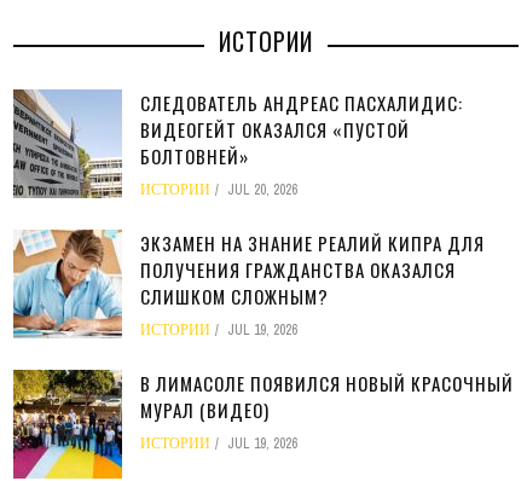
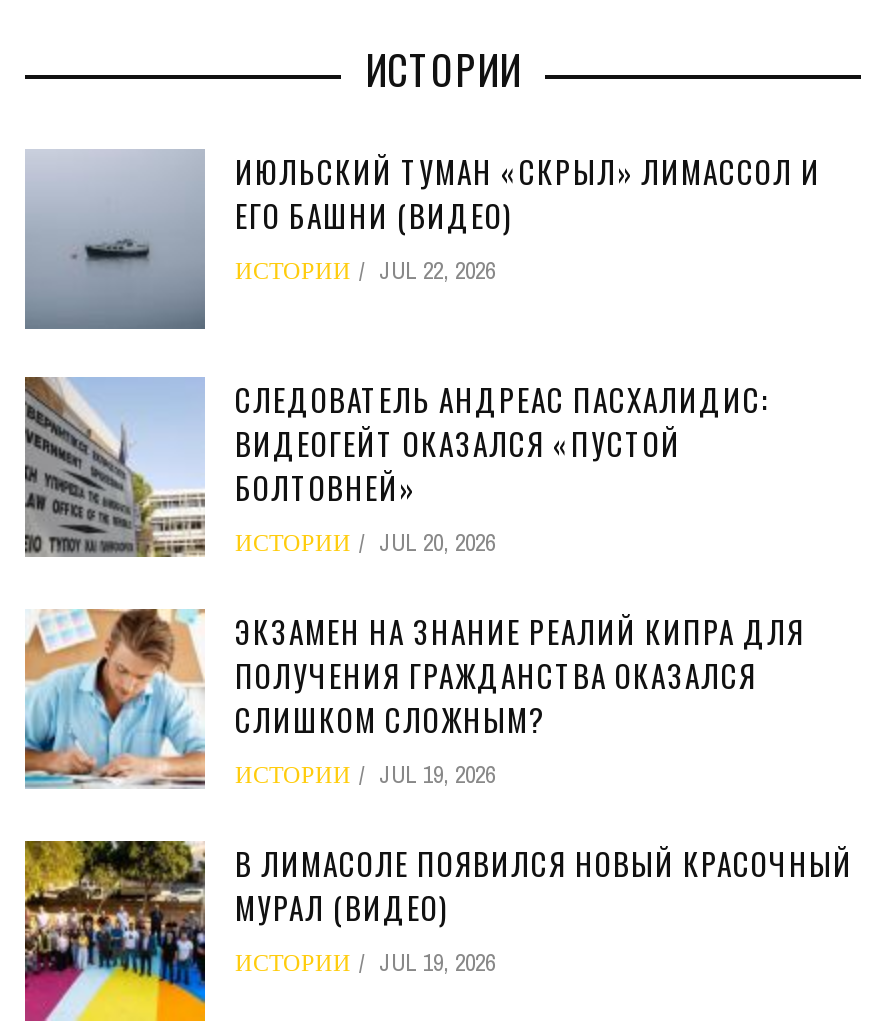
+ [image]
+ ИЮЛЬСКИЙ ТУМАН «СКРЫЛ» ЛИМАССОЛ И
+ ЕГО БАШНИ (ВИДЕО)
+ ИСТОРИИ
+ JUL 22, 2026
